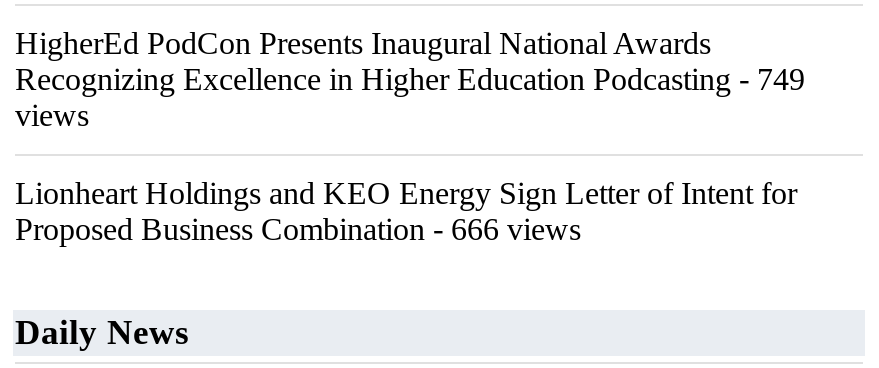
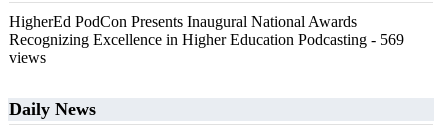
- Recognizing Excellence in Higher Education Podcasting - 749
+ Recognizing Excellence in Higher Education Podcasting - 569

- Lionheart Holdings and KEO Energy Sign Letter of Intent for
- Proposed Business Combination - 666 views
